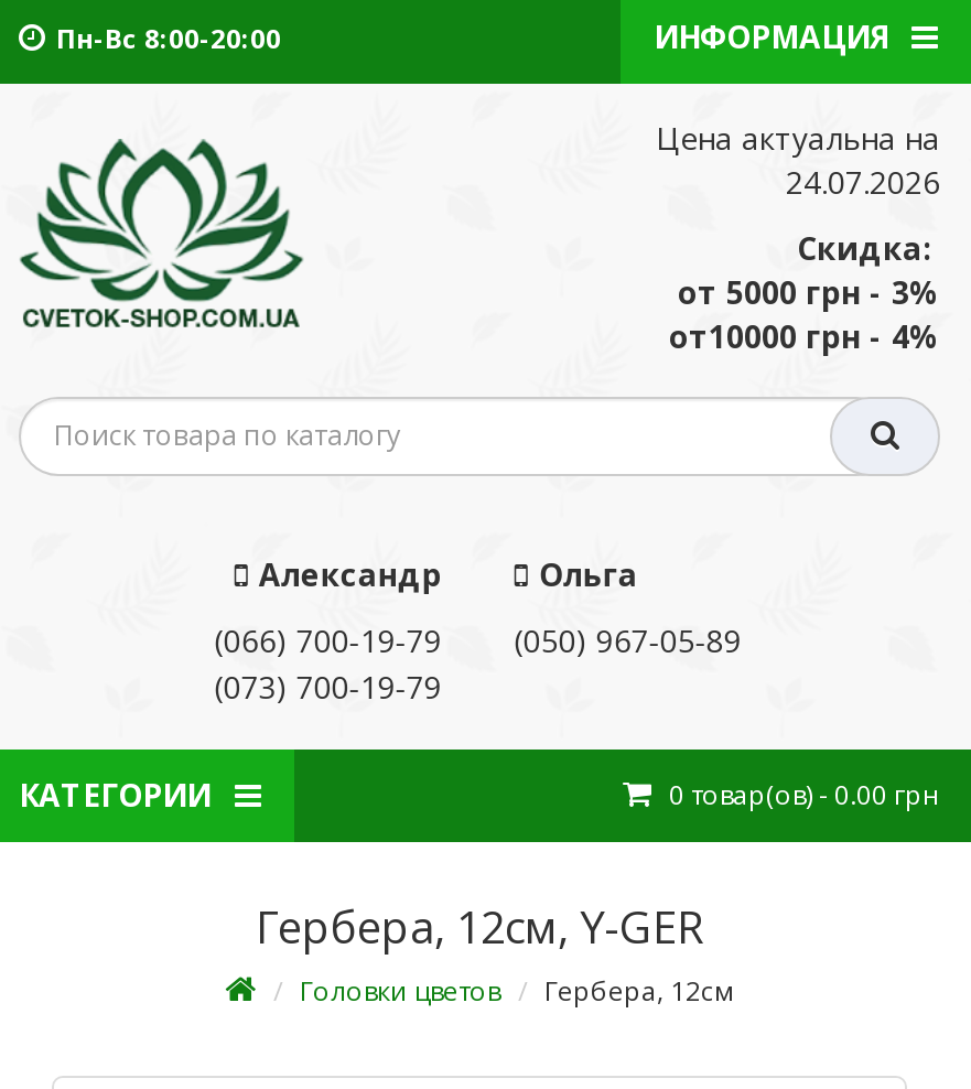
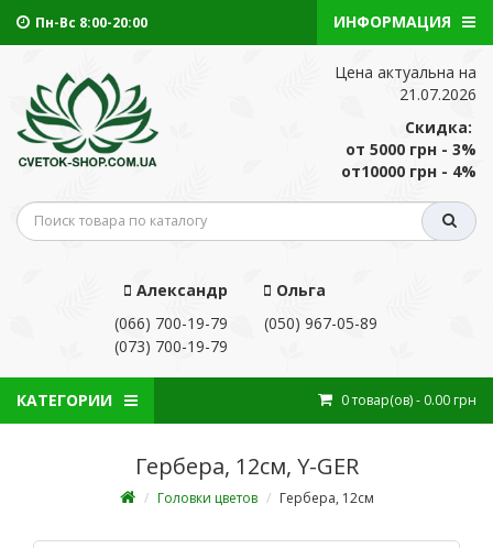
- 24.07.2026
+ 21.07.2026
